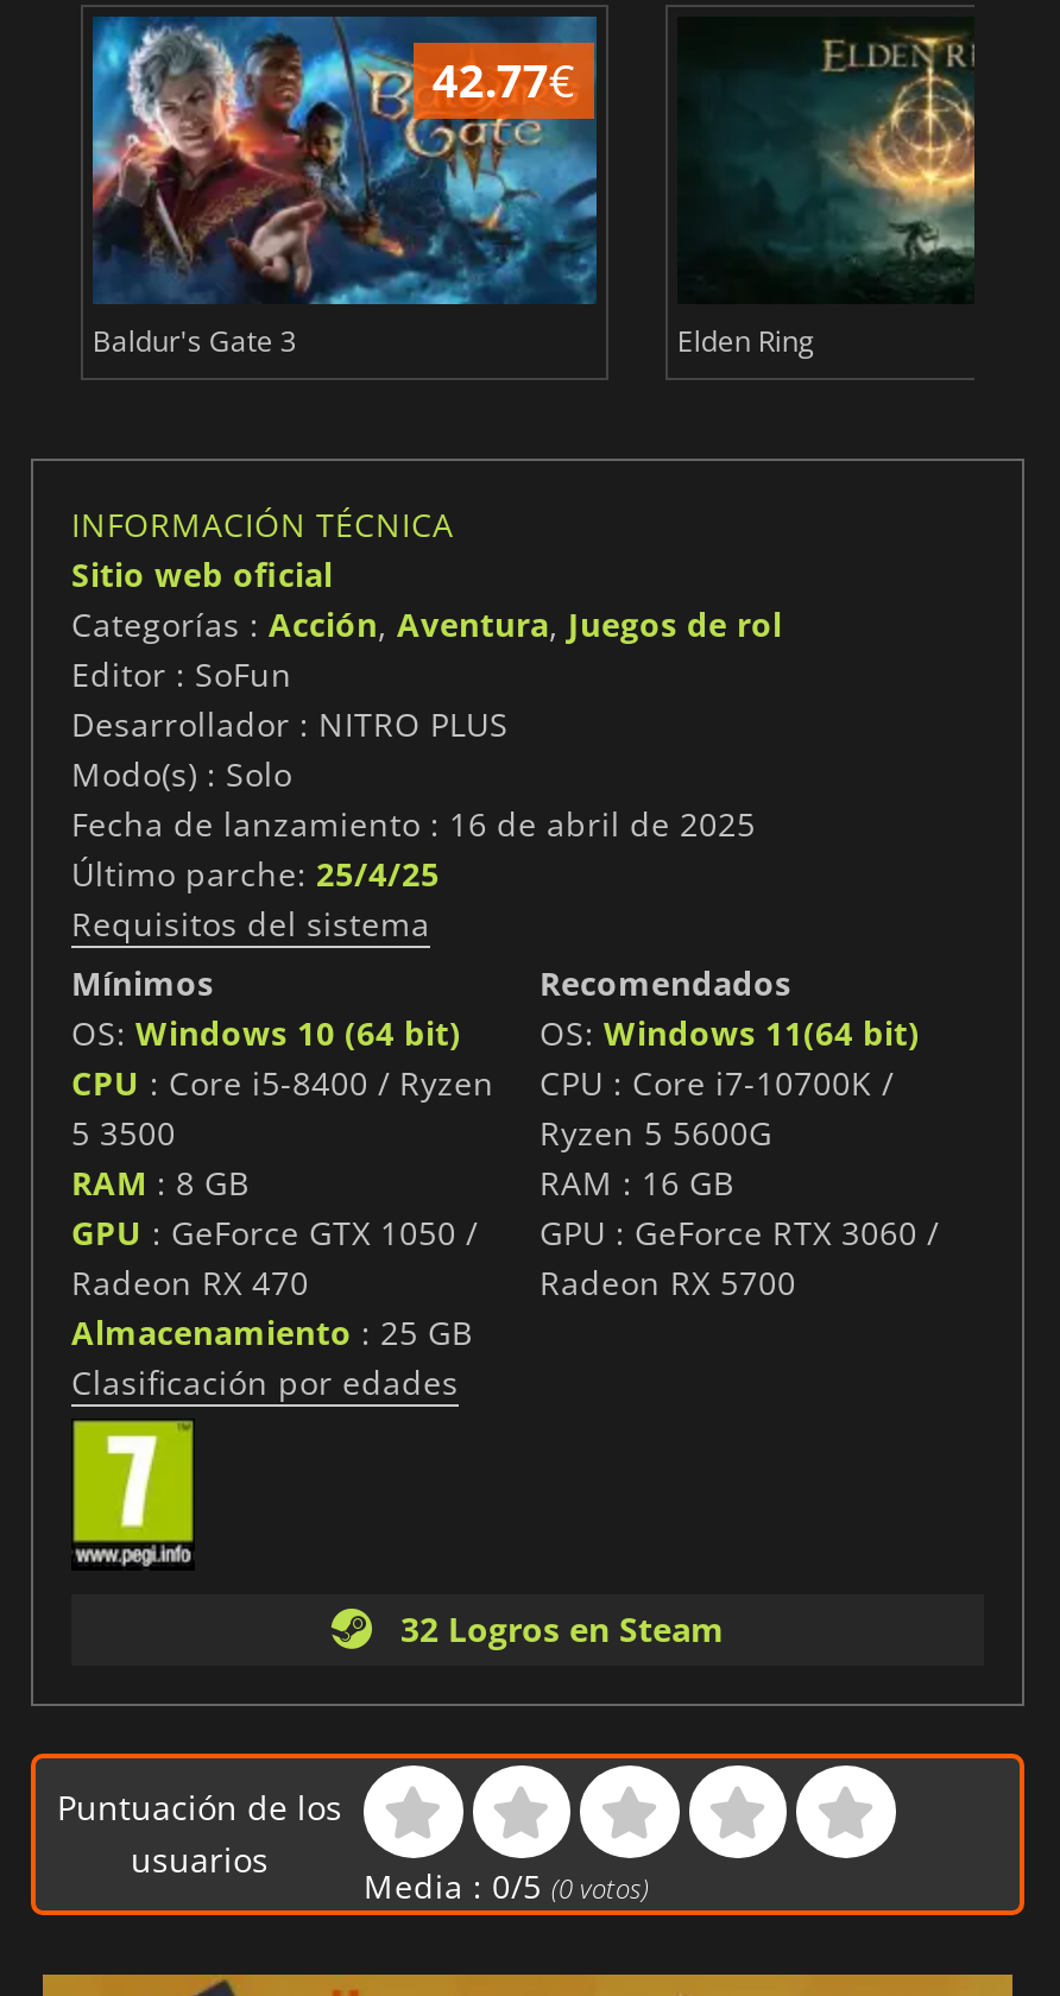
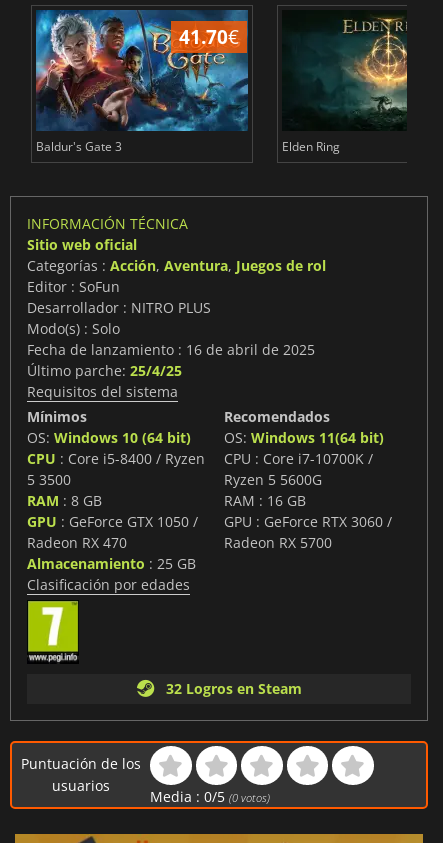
- 42.77€
+ 41.70€
